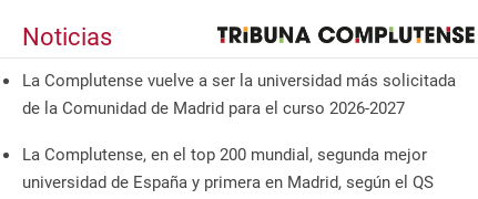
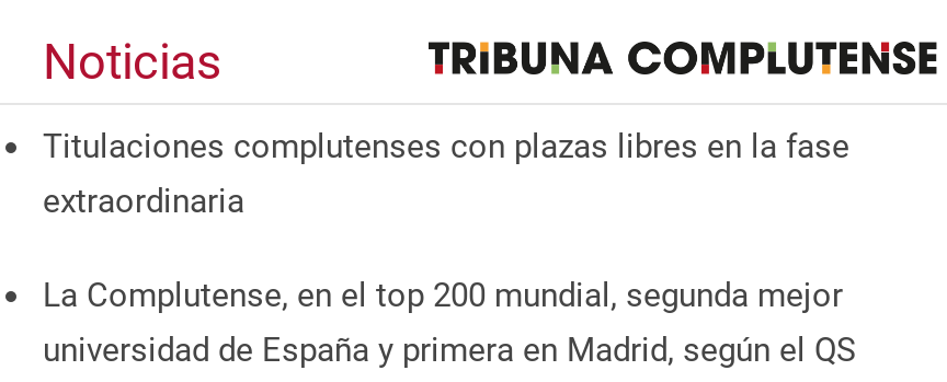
- La Complutense vuelve a ser la universidad más solicitada
- de la Comunidad de Madrid para el curso 2026-2027
+ Titulaciones complutenses con plazas libres en la fase
+ extraordinaria
